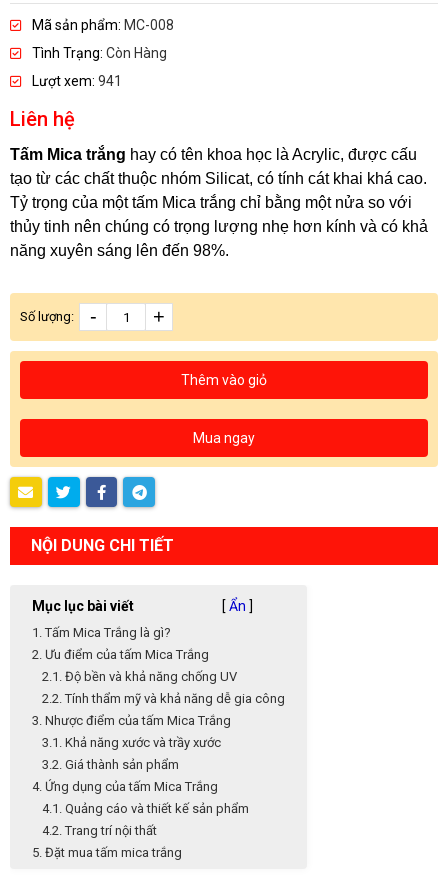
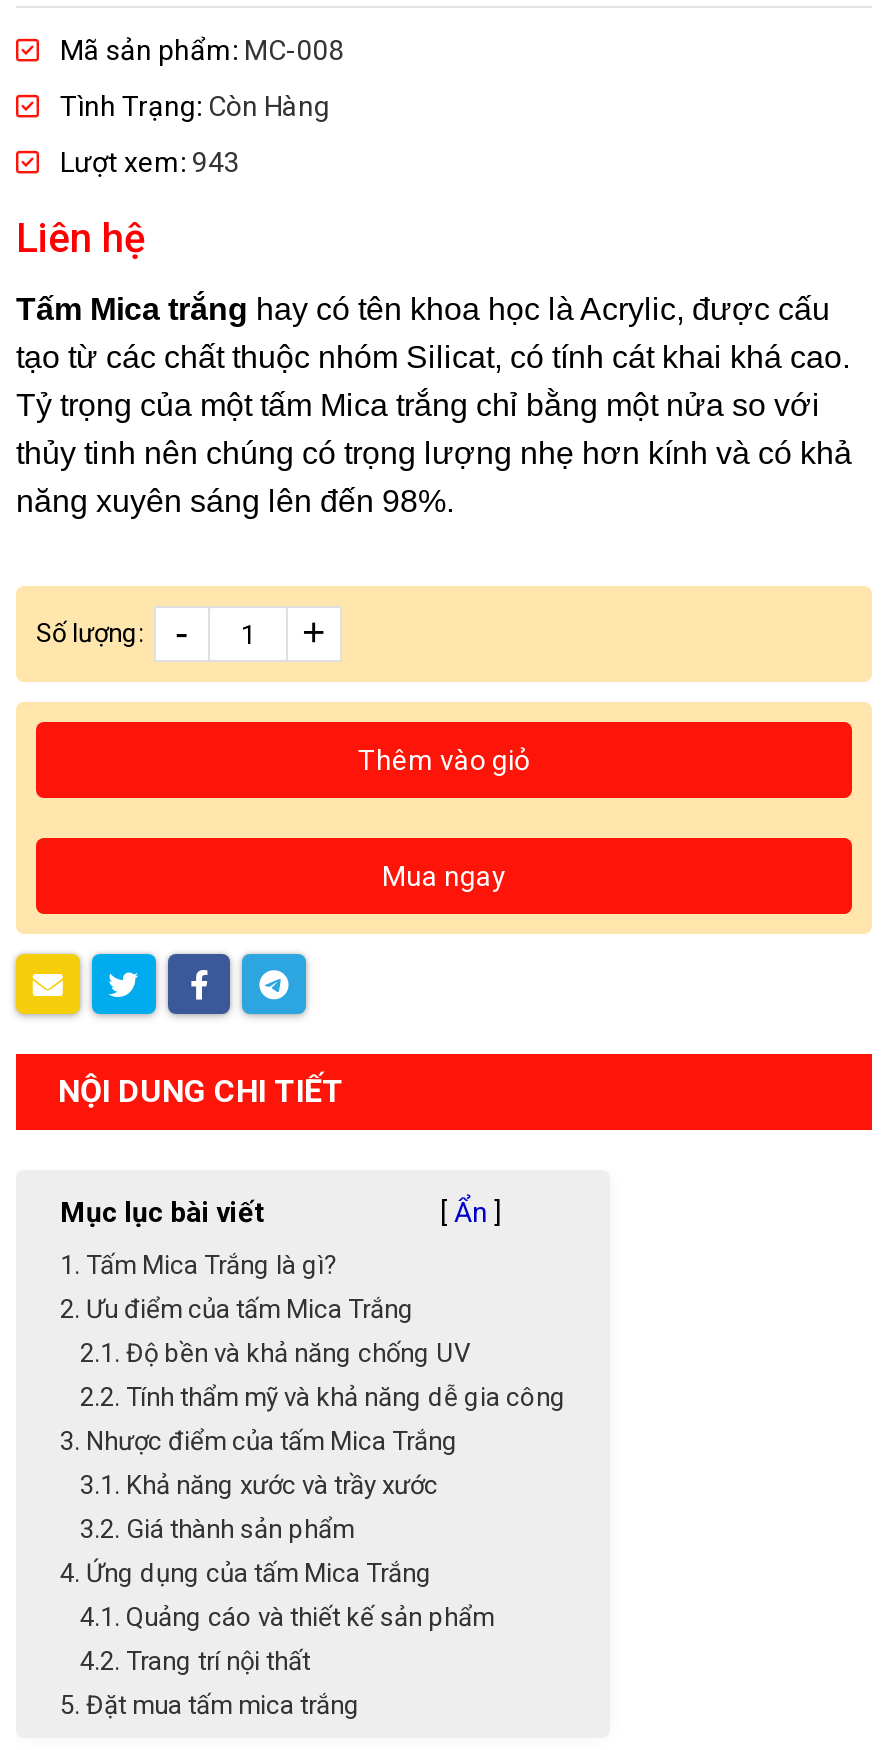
- Lượt xem: 941
+ Lượt xem: 943
